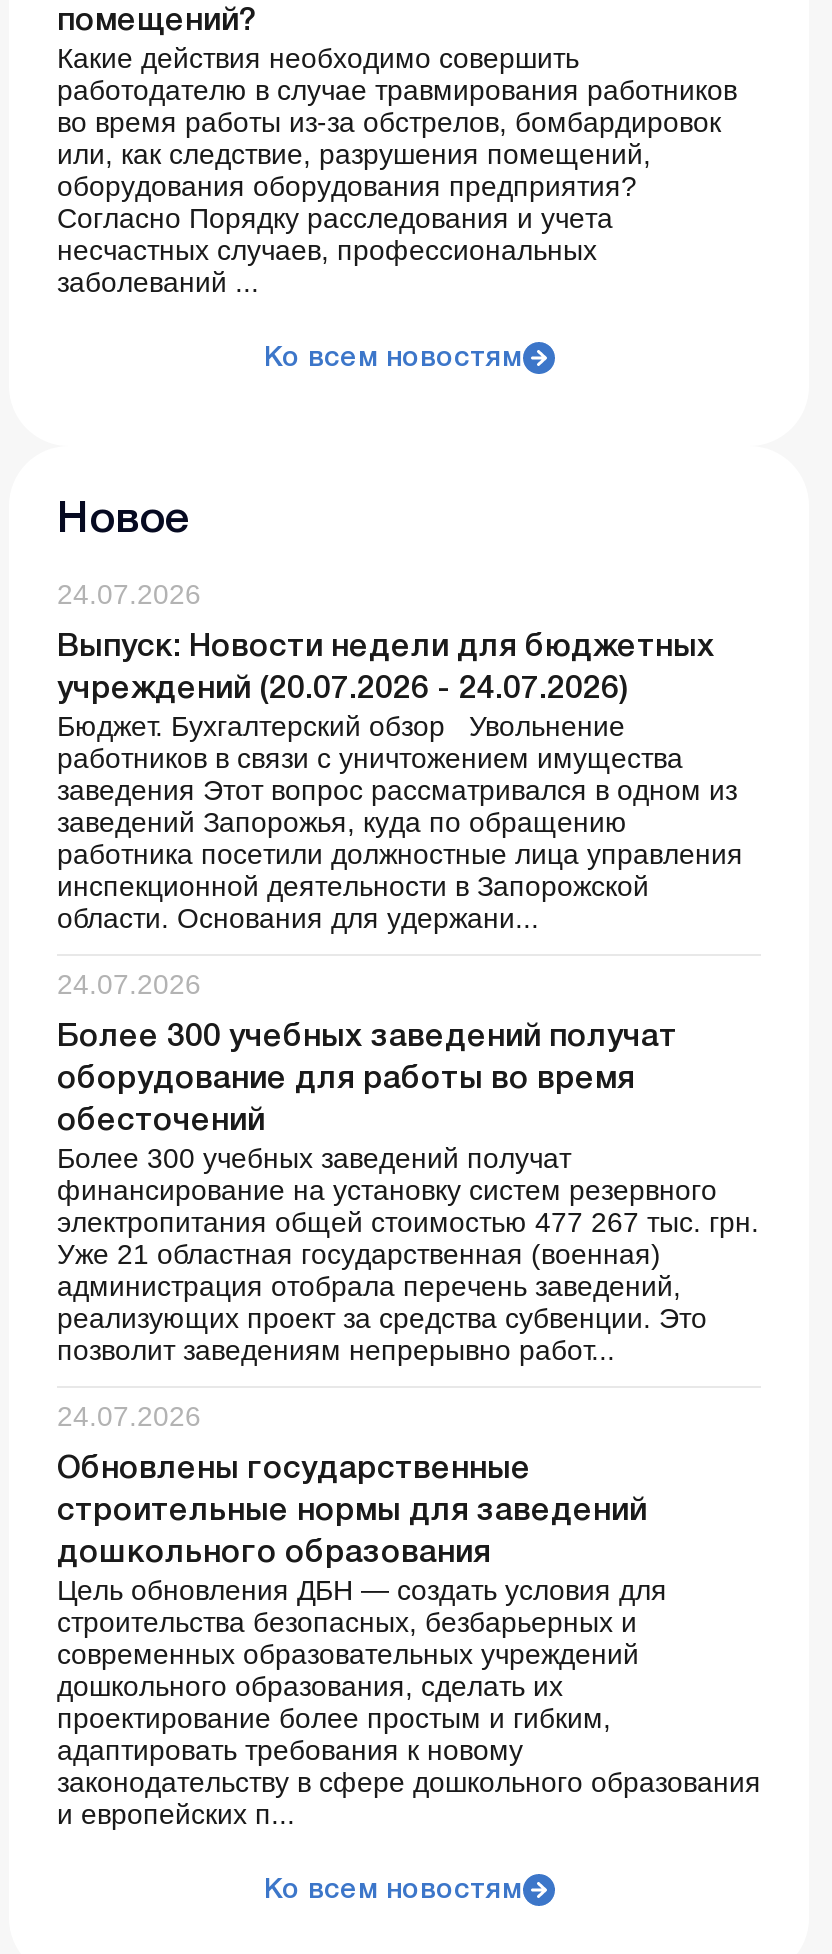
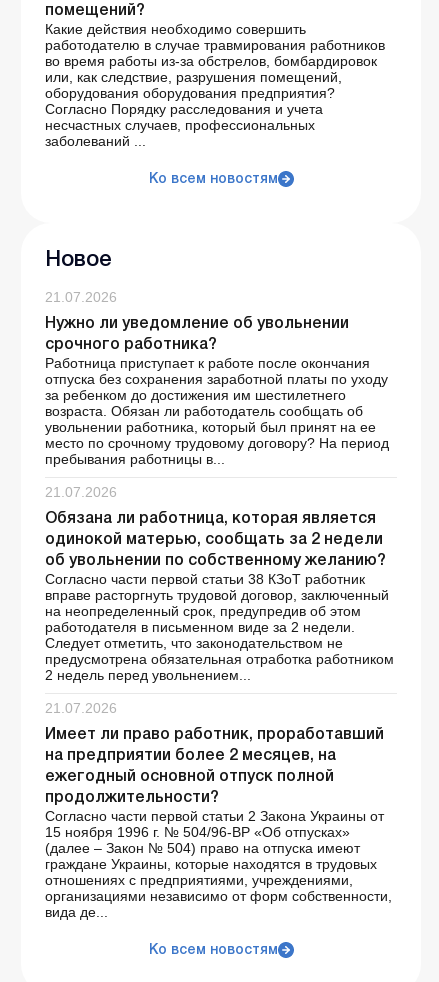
- 24.07.2026
- Выпуск: Новости недели для бюджетных
- учреждений (20.07.2026 - 24.07.2026)
- Бюджет. Бухгалтерский обзор Увольнение
- работников в связи с уничтожением имущества
- заведения Этот вопрос рассматривался в одном из
- заведений Запорожья, куда по обращению
- работника посетили должностные лица управления
- инспекционной деятельности в Запорожской
- области. Основания для удержани...
- 24.07.2026
- Более 300 учебных заведений получат
- оборудование для работы во время
- обесточений
- Более 300 учебных заведений получат
- финансирование на установку систем резервного
- электропитания общей стоимостью 477 267 тыс. грн.
- Уже 21 областная государственная (военная)
- администрация отобрала перечень заведений,
- реализующих проект за средства субвенции. Это
- позволит заведениям непрерывно работ...
- 24.07.2026
- Обновлены государственные
- строительные нормы для заведений
- дошкольного образования
- Цель обновления ДБН — создать условия для
- строительства безопасных, безбарьерных и
- современных образовательных учреждений
- дошкольного образования, сделать их
- проектирование более простым и гибким,
- адаптировать требования к новому
- законодательству в сфере дошкольного образования
- и европейских п...
+ 21.07.2026
+ Нужно ли уведомление об увольнении
+ срочного работника?
+ Работница приступает к работе после окончания
+ отпуска без сохранения заработной платы по уходу
+ за ребенком до достижения им шестилетнего
+ возраста. Обязан ли работодатель сообщать об
+ увольнении работника, который был принят на ее
+ место по срочному трудовому договору? На период
+ пребывания работницы в...
+ 21.07.2026
+ Обязана ли работница, которая является
+ одинокой матерью, сообщать за 2 недели
+ об увольнении по собственному желанию?
+ Согласно части первой статьи 38 КЗоТ работник
+ вправе расторгнуть трудовой договор, заключенный
+ на неопределенный срок, предупредив об этом
+ работодателя в письменном виде за 2 недели.
+ Следует отметить, что законодательством не
+ предусмотрена обязательная отработка работником
+ 2 недель перед увольнением...
+ 21.07.2026
+ Имеет ли право работник, проработавший
+ на предприятии более 2 месяцев, на
+ ежегодный основной отпуск полной
+ продолжительности?
+ Согласно части первой статьи 2 Закона Украины от
+ 15 ноября 1996 г. № 504/96-ВР «Об отпусках»
+ (далее – Закон № 504) право на отпуска имеют
+ граждане Украины, которые находятся в трудовых
+ отношениях с предприятиями, учреждениями,
+ организациями независимо от форм собственности,
+ вида де...
